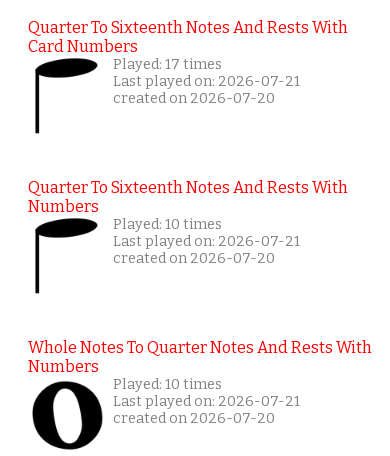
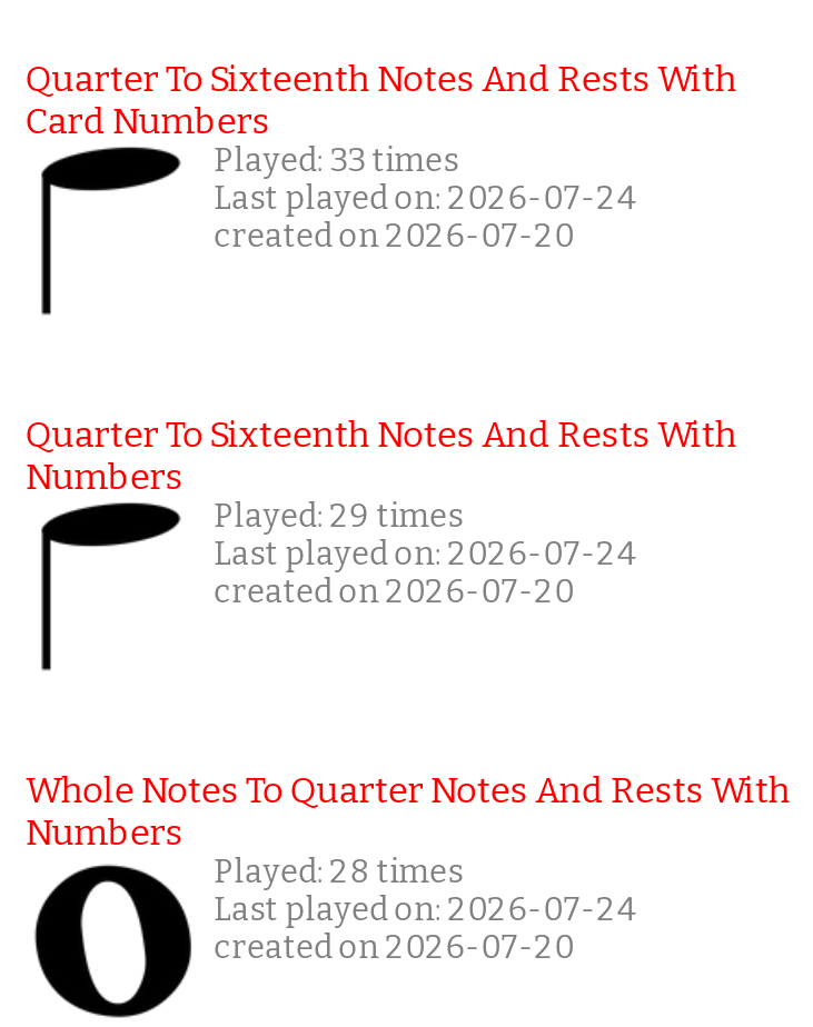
- Played: 17 times
+ Played: 33 times

- Last played on: 2026-07-21
+ Last played on: 2026-07-24

- Played: 10 times
+ Played: 29 times

- Last played on: 2026-07-21
+ Last played on: 2026-07-24

- Played: 10 times
+ Played: 28 times

- Last played on: 2026-07-21
+ Last played on: 2026-07-24
